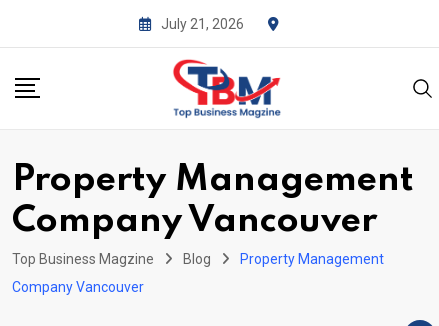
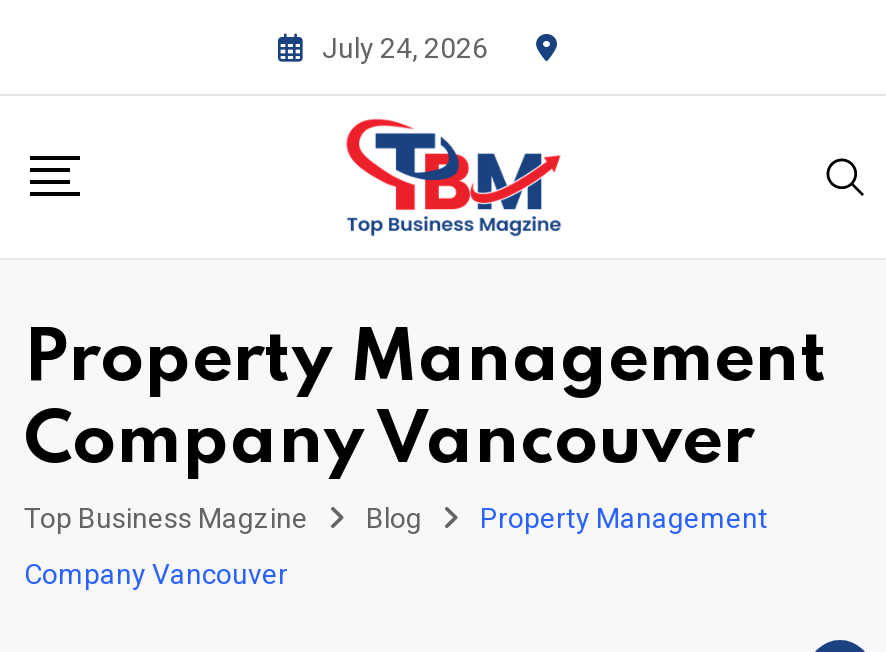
- July 21, 2026
+ July 24, 2026
